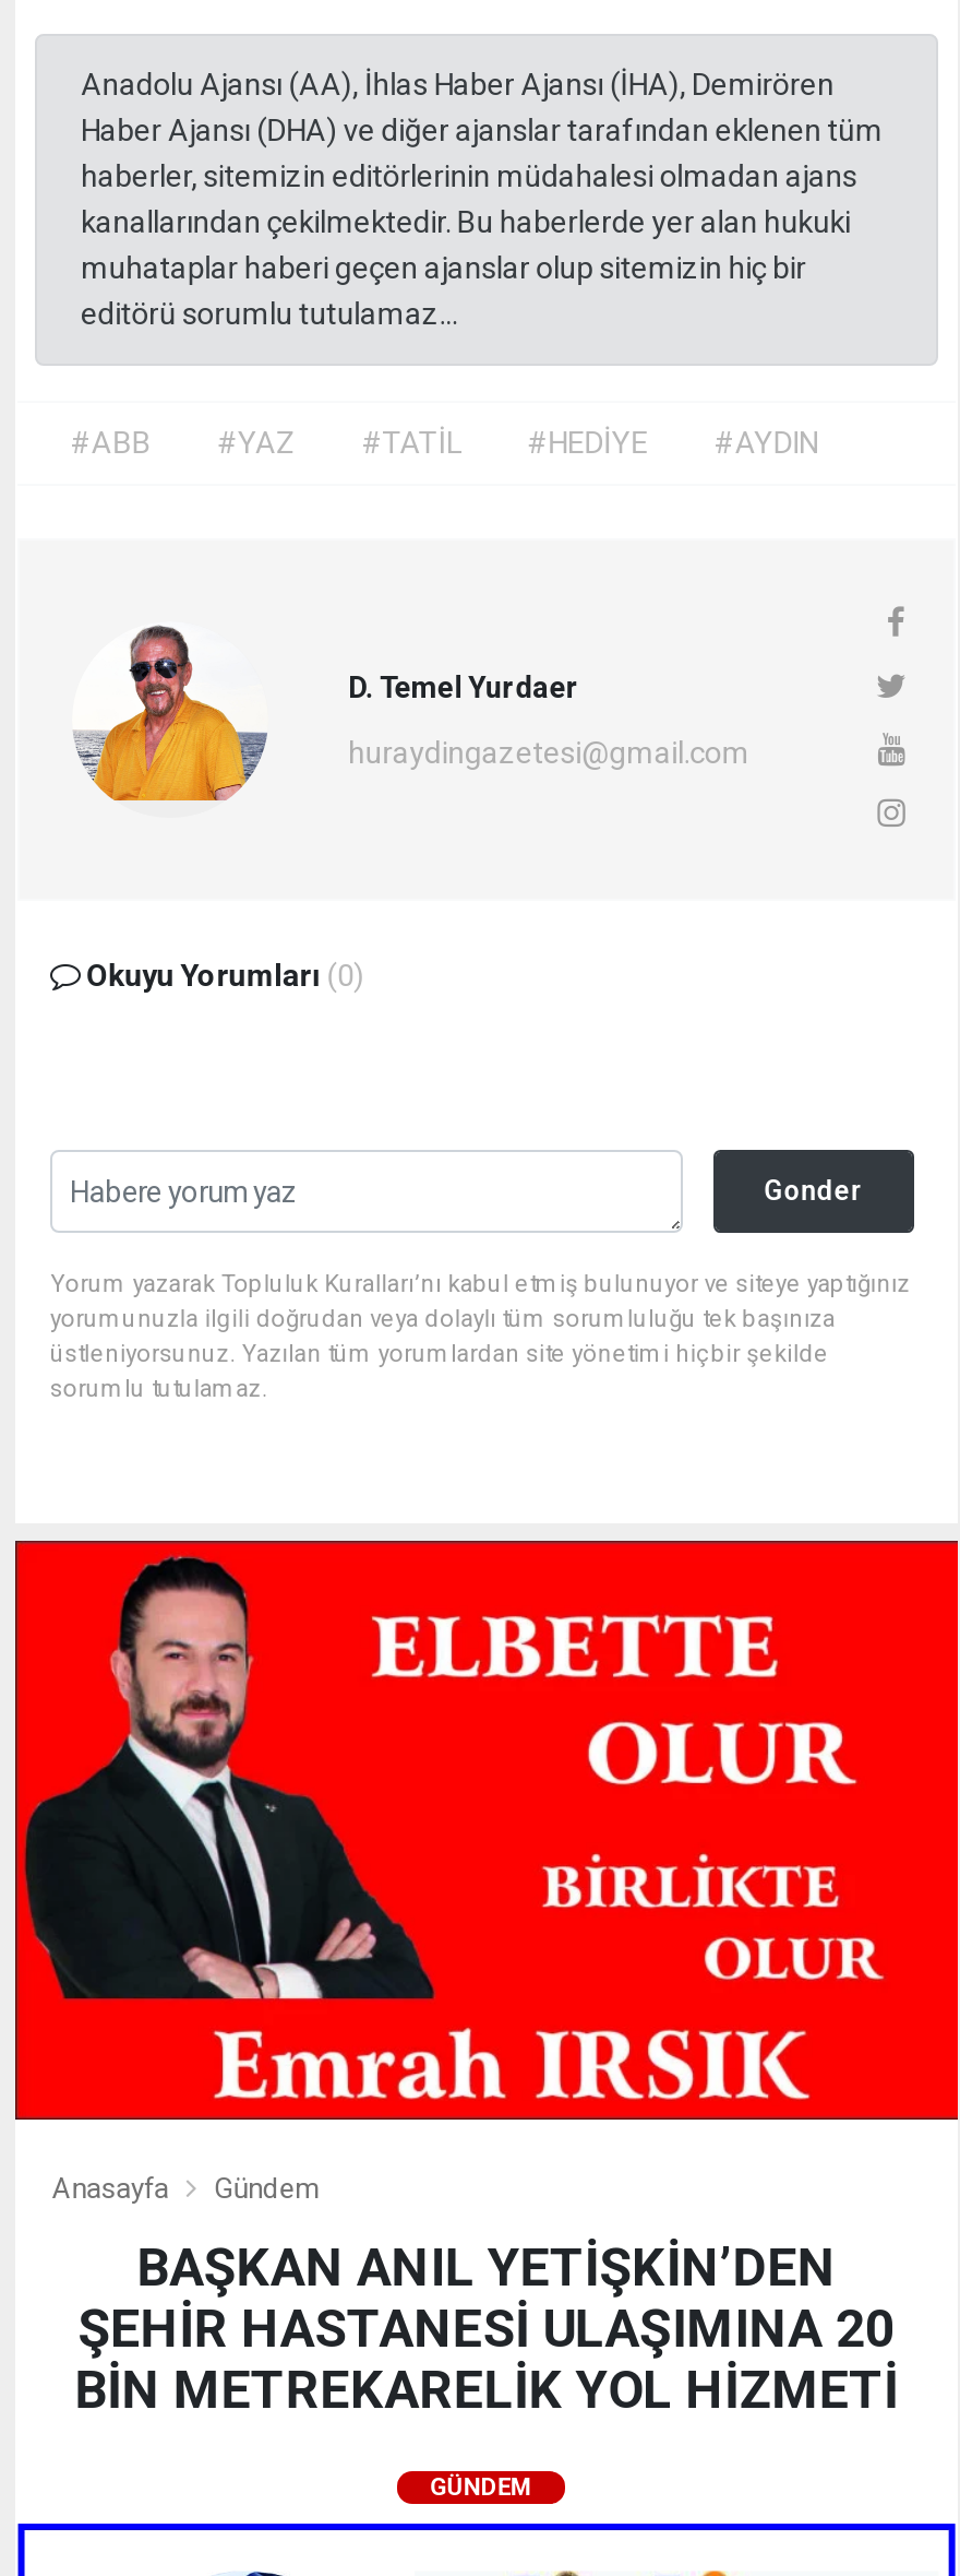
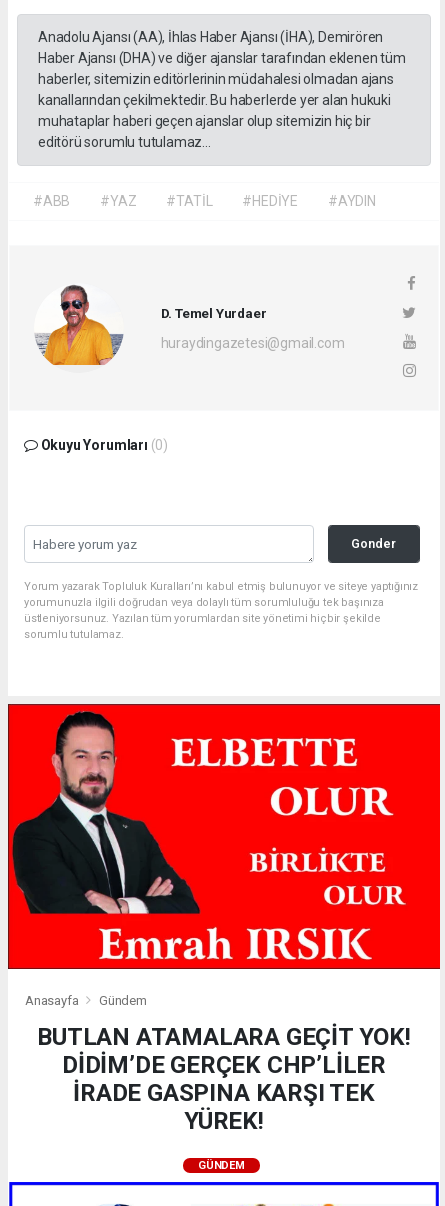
- BAŞKAN ANIL YETİŞKİN’DEN
- ŞEHİR HASTANESİ ULAŞIMINA 20
- BİN METREKARELİK YOL HİZMETİ
+ BUTLAN ATAMALARA GEÇİT YOK!
+ DİDİM’DE GERÇEK CHP’LİLER
+ İRADE GASPINA KARŞI TEK
+ YÜREK!
